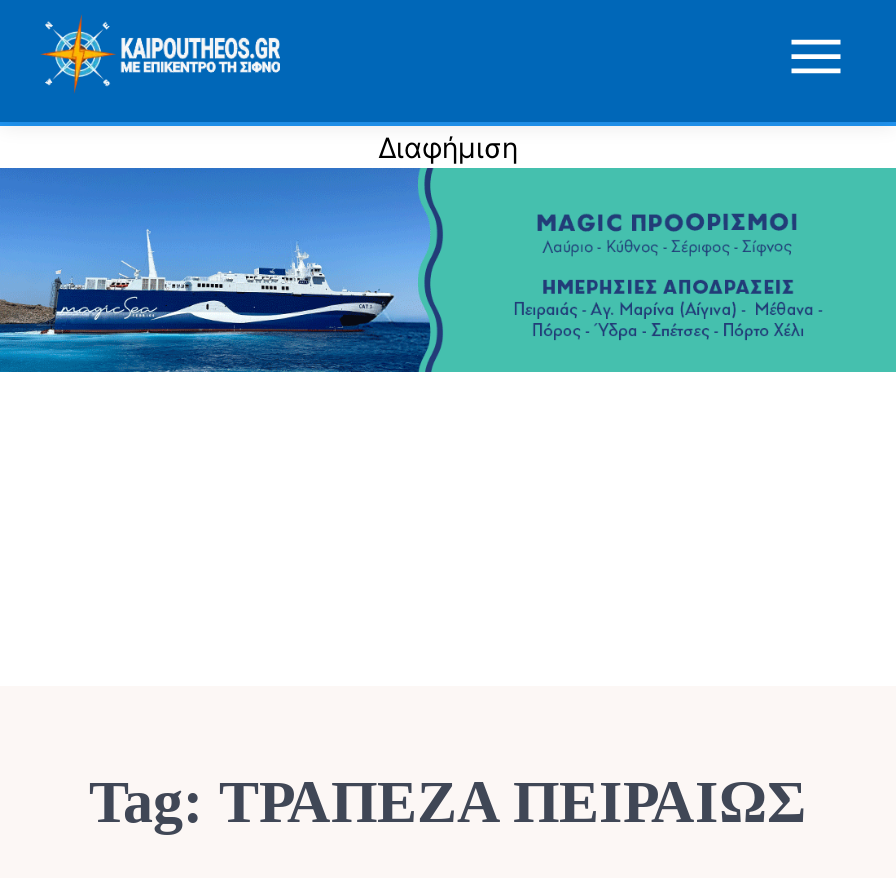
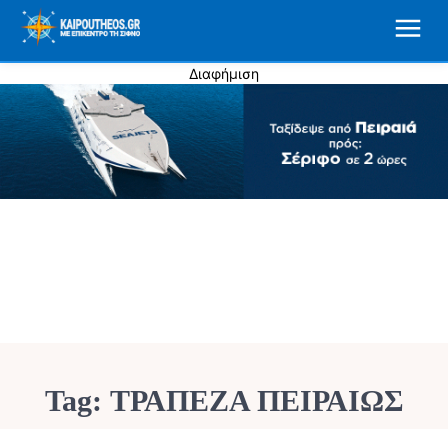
- [image]
+ [image]
